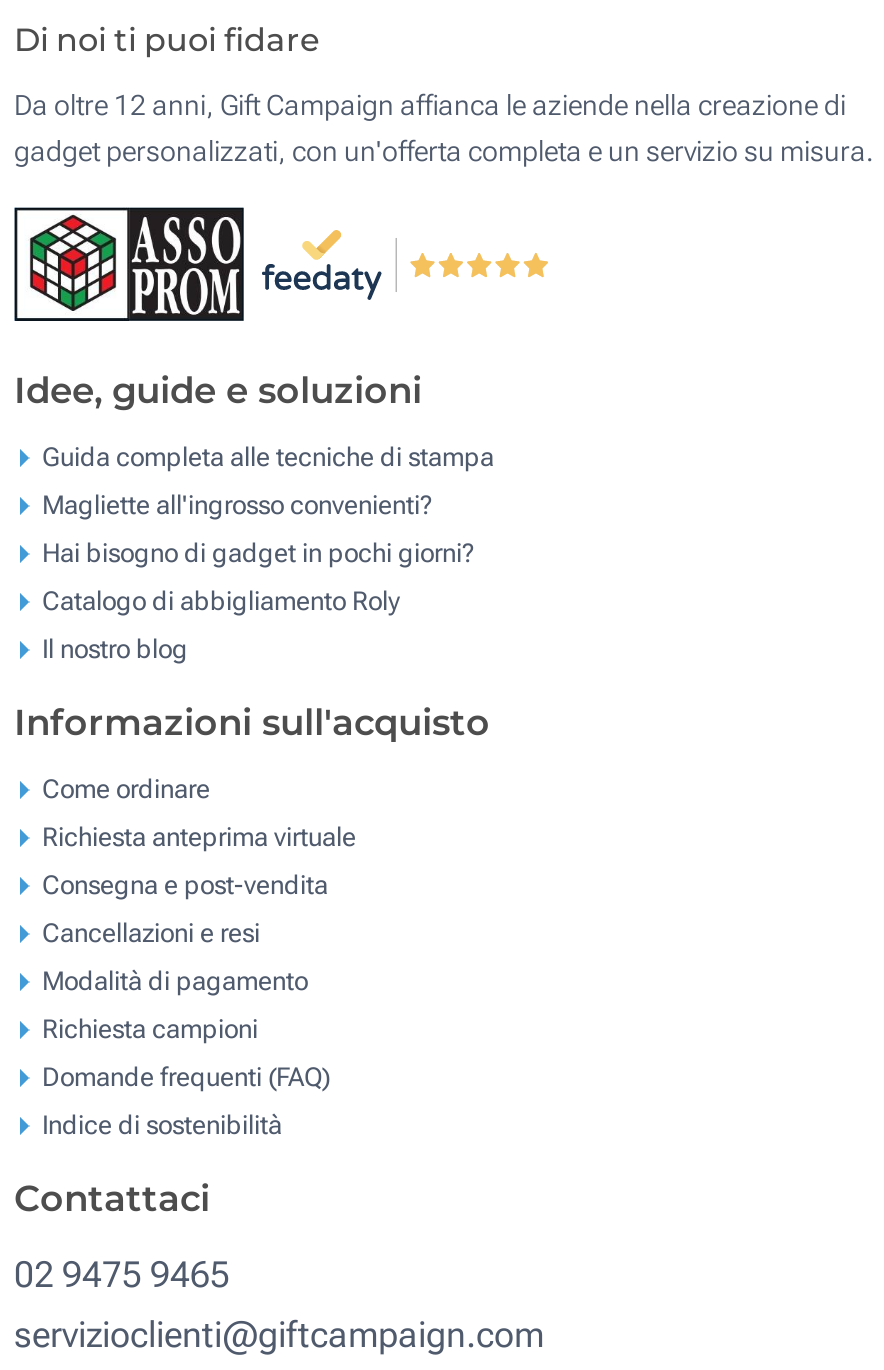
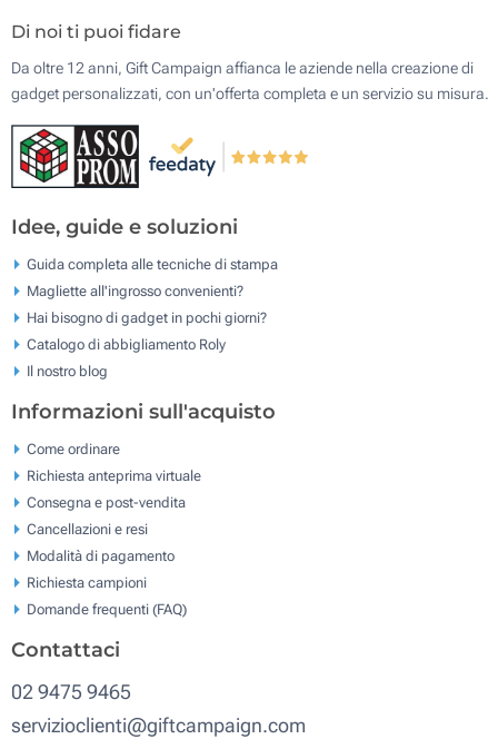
- Indice di sostenibilità
